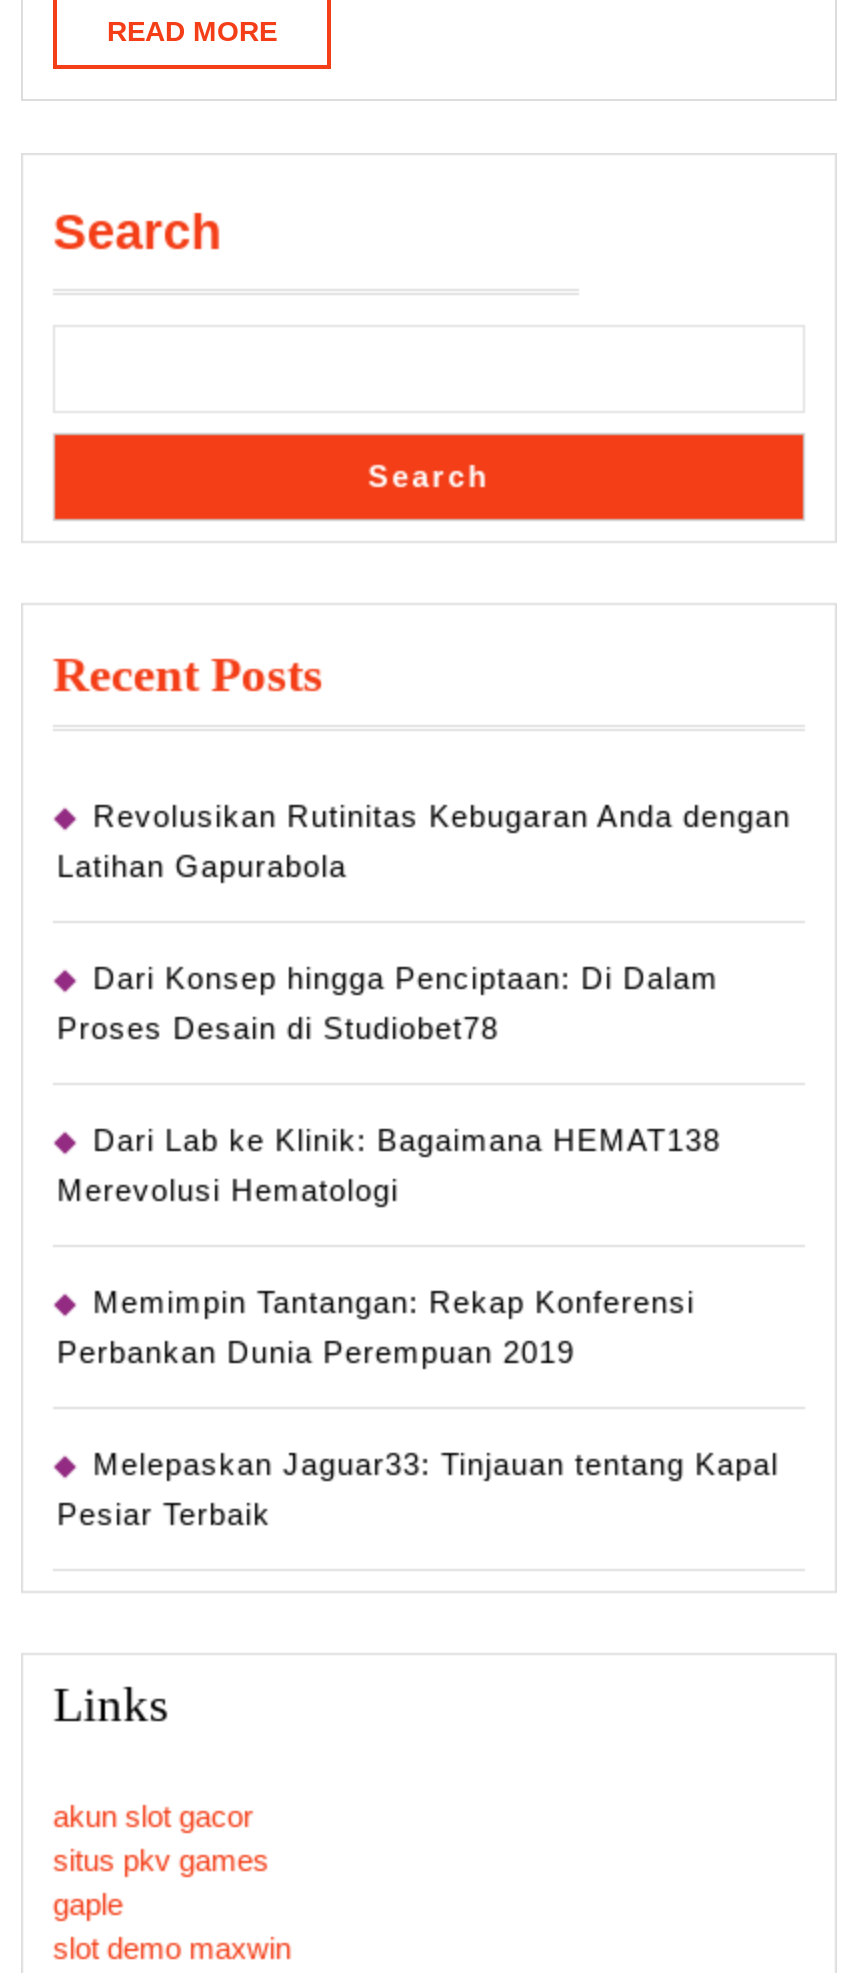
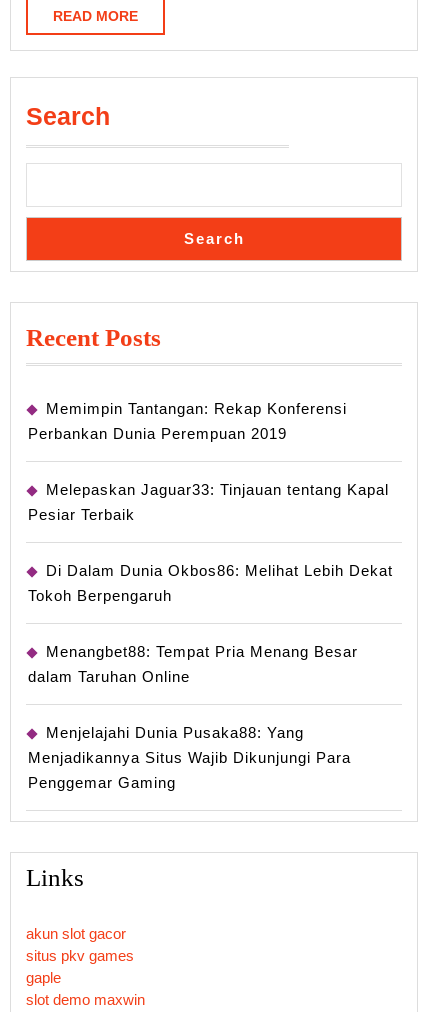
- Revolusikan Rutinitas Kebugaran Anda dengan
- Latihan Gapurabola
- Dari Konsep hingga Penciptaan: Di Dalam
- Proses Desain di Studiobet78
- Dari Lab ke Klinik: Bagaimana HEMAT138
- Merevolusi Hematologi

moved up: Memimpin Tantangan: Rekap Konferensi | Perbankan Dunia Perempuan 2019 | Melepaskan Jaguar33: Tinjauan tentang Kapal | Pesiar Terbaik

+ Di Dalam Dunia Okbos86: Melihat Lebih Dekat
+ Tokoh Berpengaruh
+ Menangbet88: Tempat Pria Menang Besar
+ dalam Taruhan Online
+ Menjelajahi Dunia Pusaka88: Yang
+ Menjadikannya Situs Wajib Dikunjungi Para
+ Penggemar Gaming
